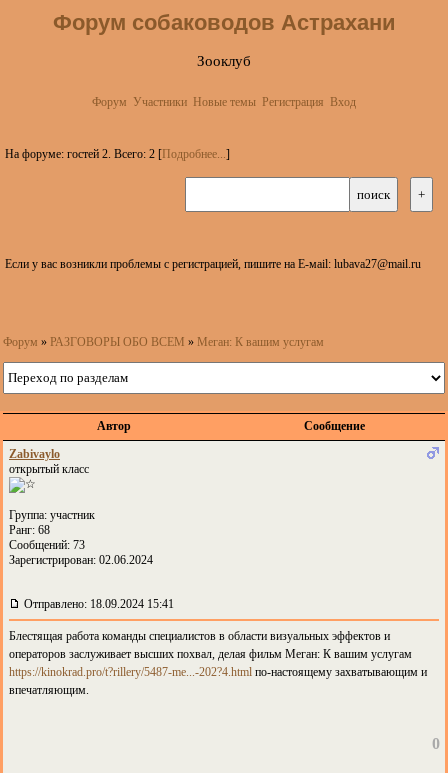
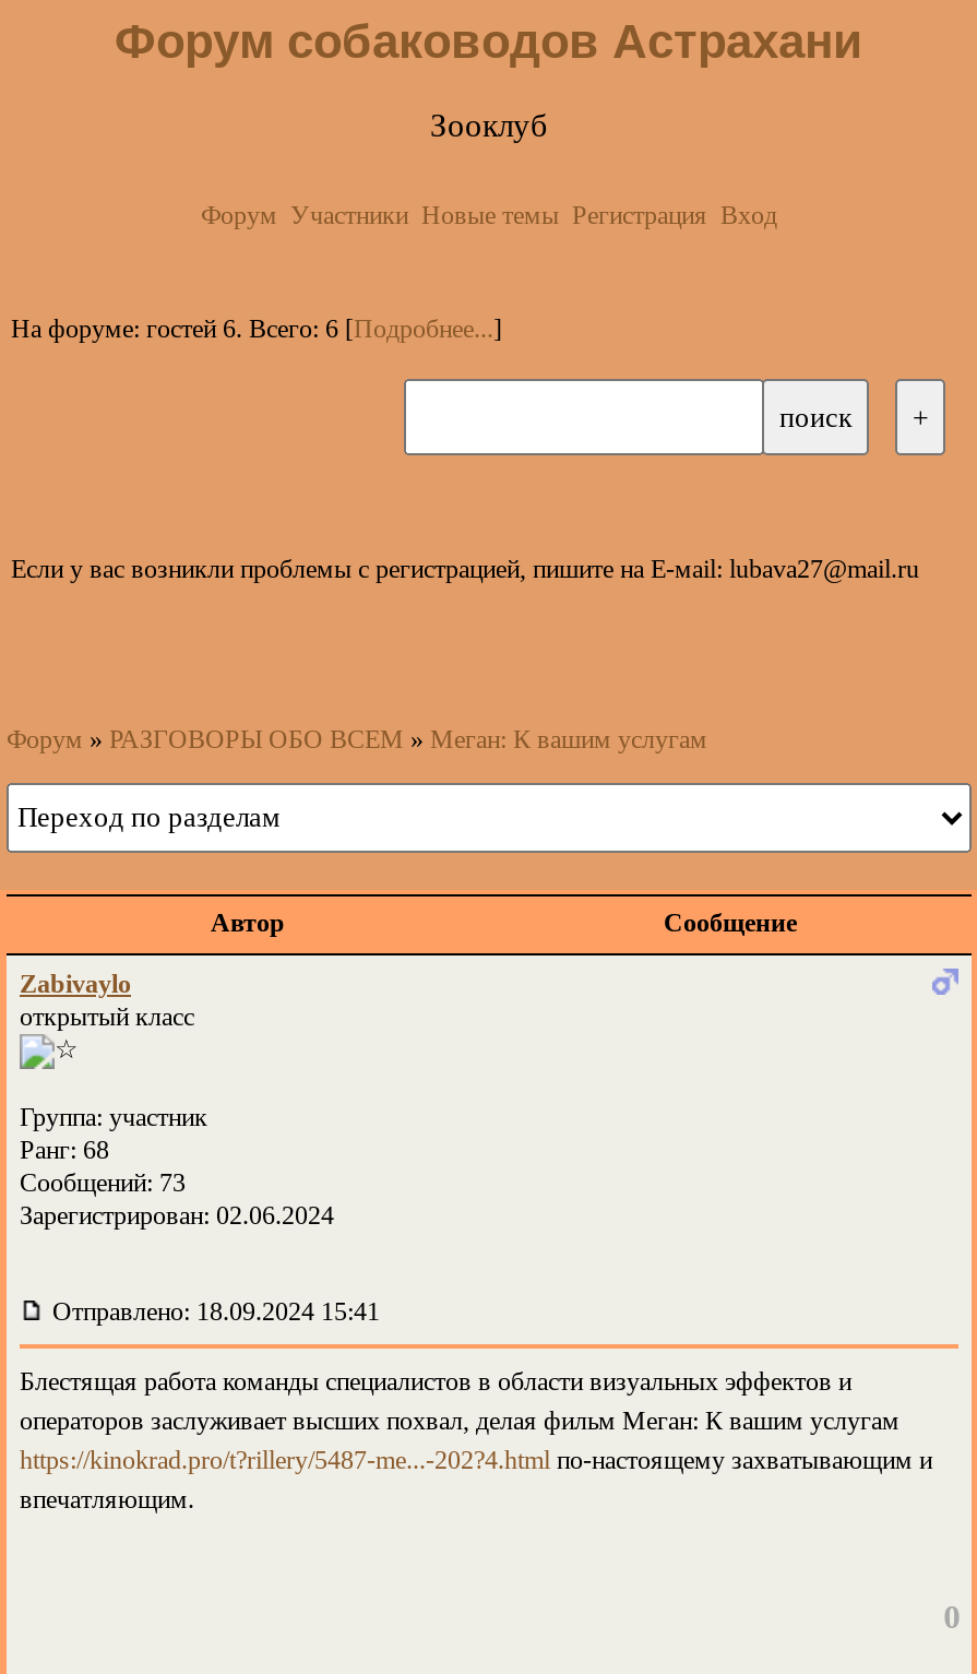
- На форуме: гостей 2. Всего: 2 [Подробнее...]
+ На форуме: гостей 6. Всего: 6 [Подробнее...]
